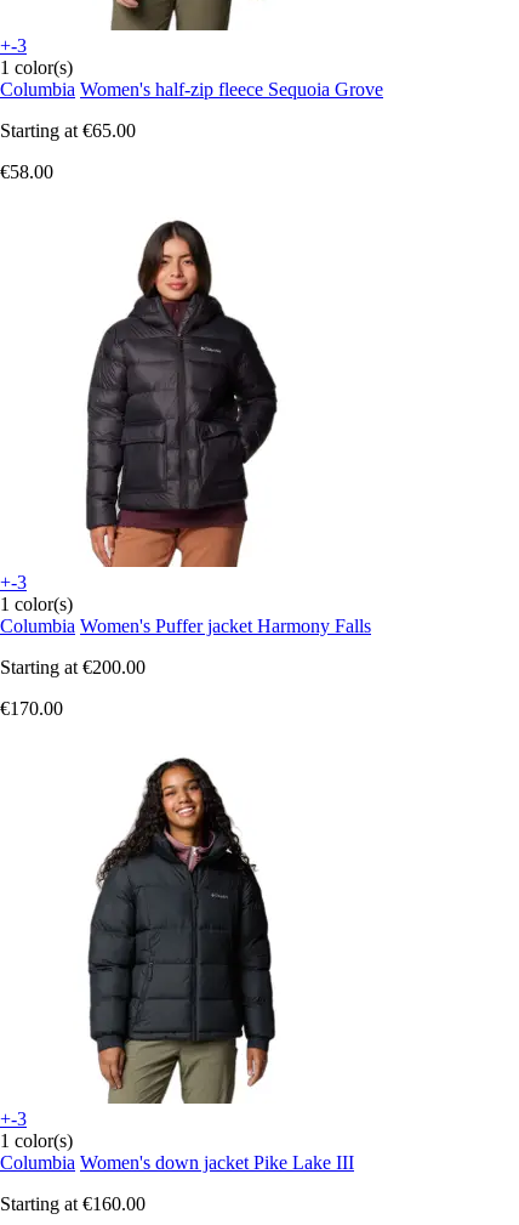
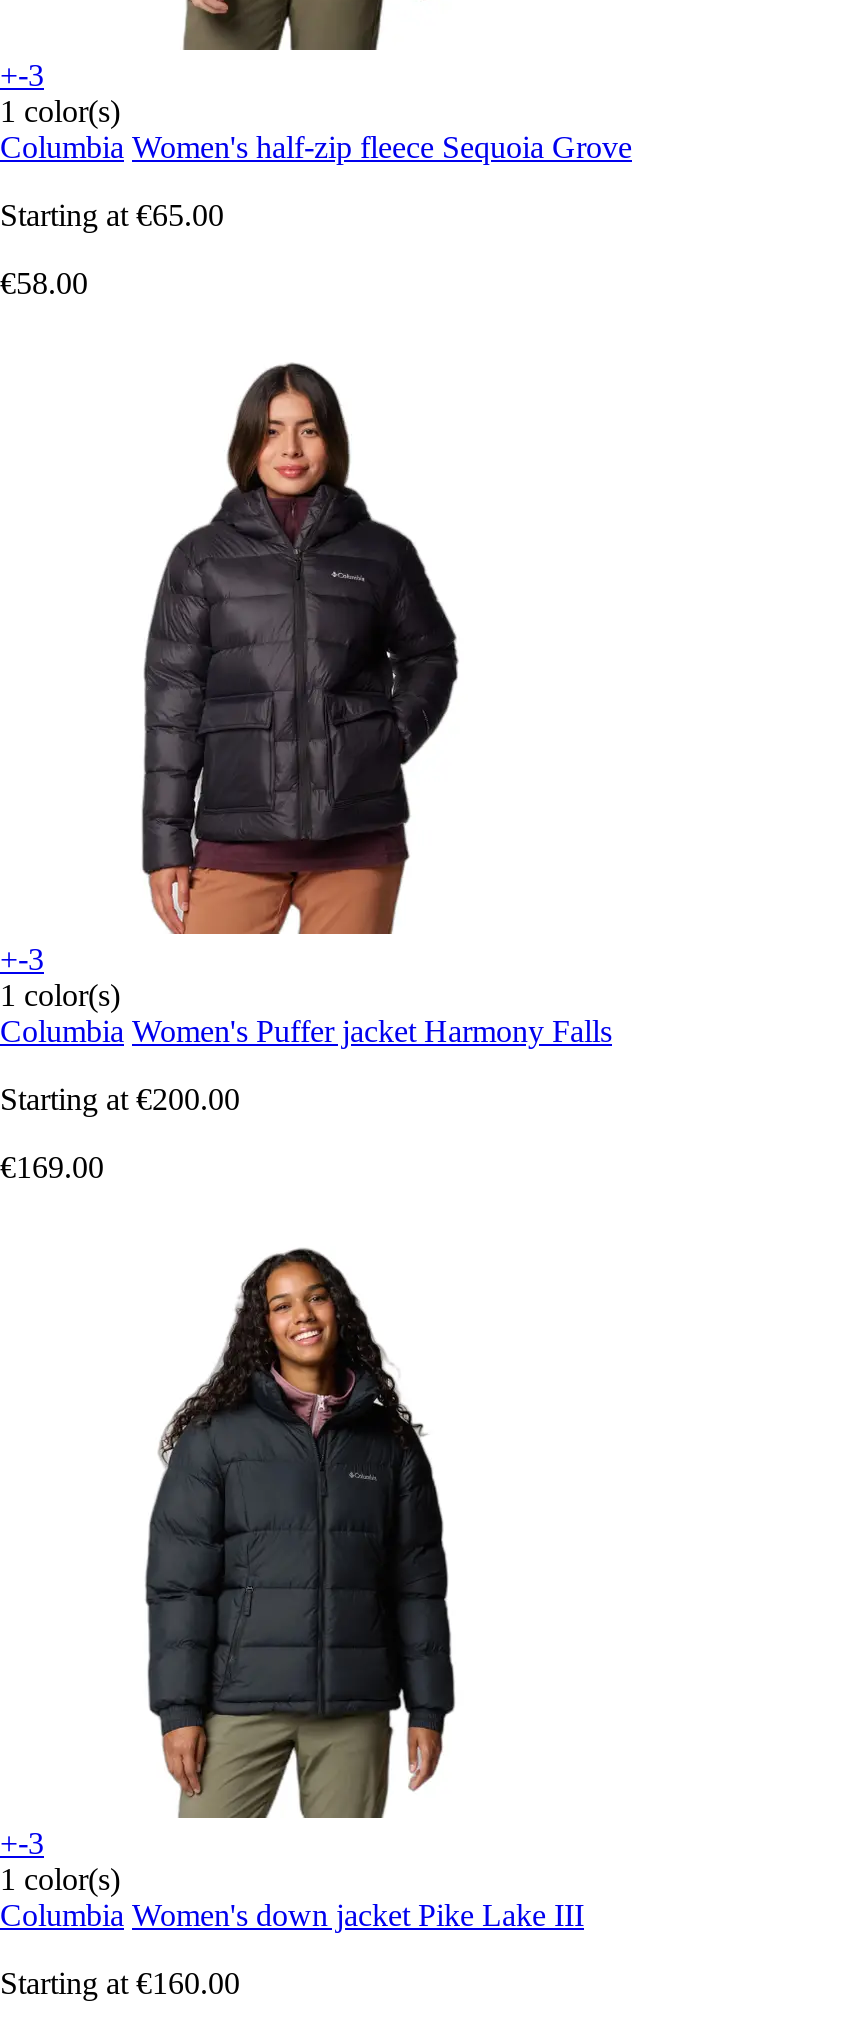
- €170.00
+ €169.00
